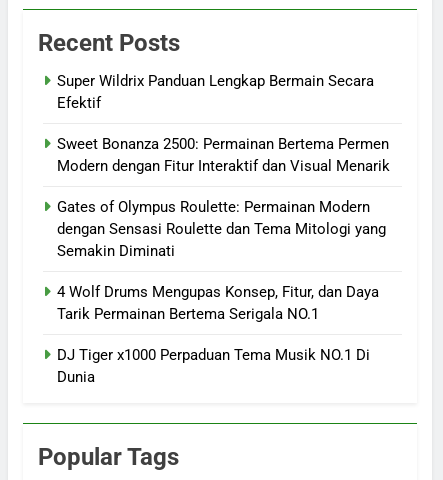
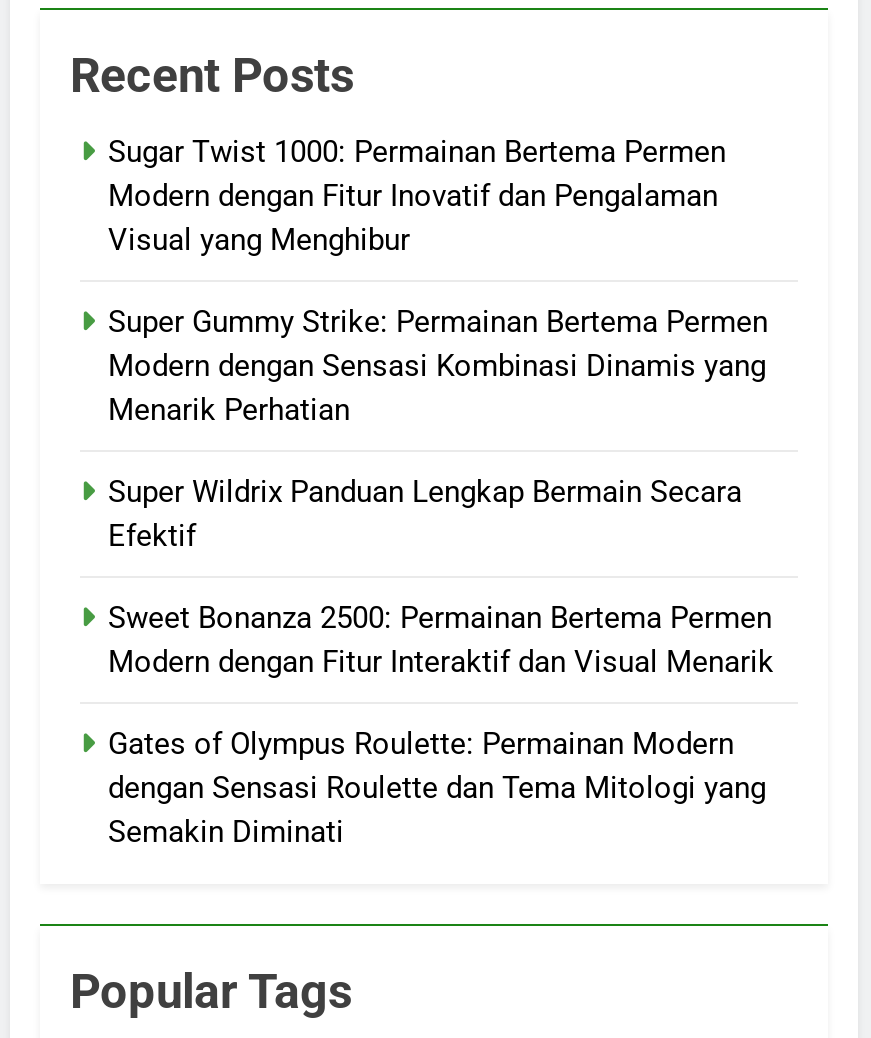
+ Sugar Twist 1000: Permainan Bertema Permen
+ Modern dengan Fitur Inovatif dan Pengalaman
+ Visual yang Menghibur
+ Super Gummy Strike: Permainan Bertema Permen
+ Modern dengan Sensasi Kombinasi Dinamis yang
+ Menarik Perhatian

moved down: Super Wildrix Panduan Lengkap Bermain Secara | Efektif | Sweet Bonanza 2500: Permainan Bertema Permen | Modern dengan Fitur Interaktif dan Visual Menarik | Gates of Olympus Roulette: Permainan Modern | dengan Sensasi Roulette dan Tema Mitologi yang | Semakin Diminati

- 4 Wolf Drums Mengupas Konsep, Fitur, dan Daya
- Tarik Permainan Bertema Serigala NO.1
- DJ Tiger x1000 Perpaduan Tema Musik NO.1 Di
- Dunia
